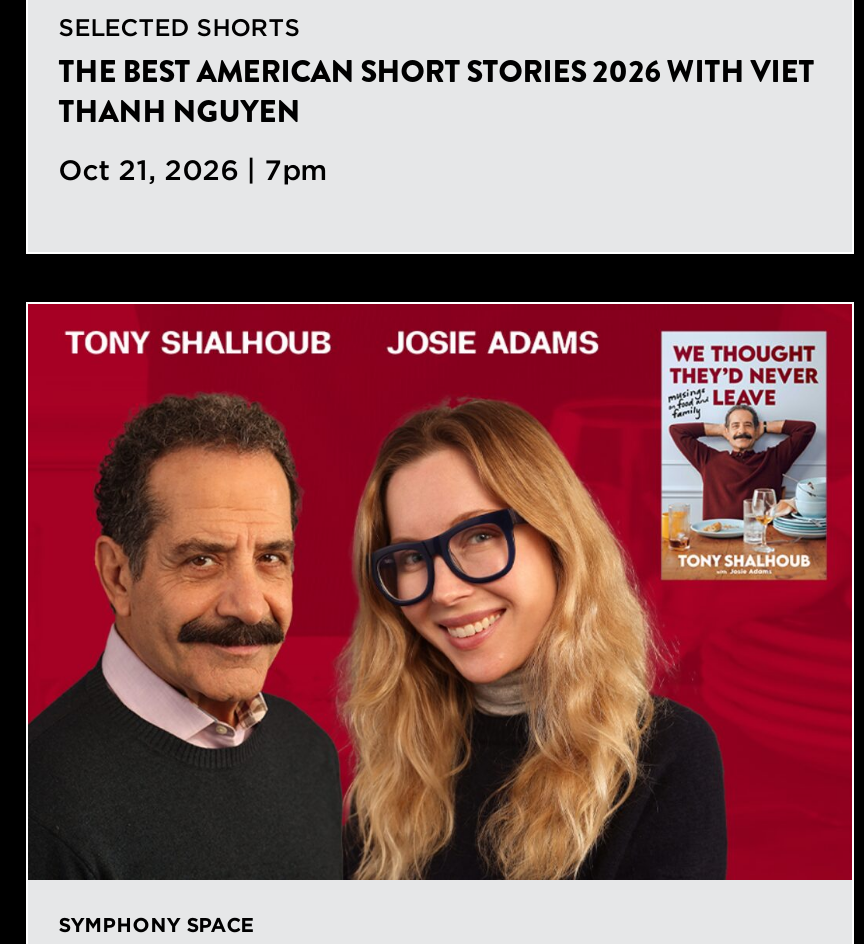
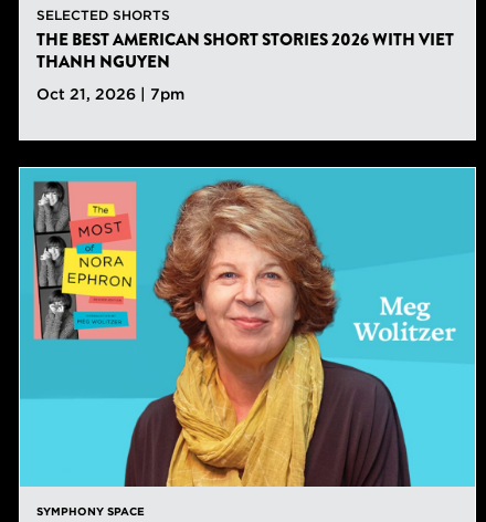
- [image]
+ [image]
